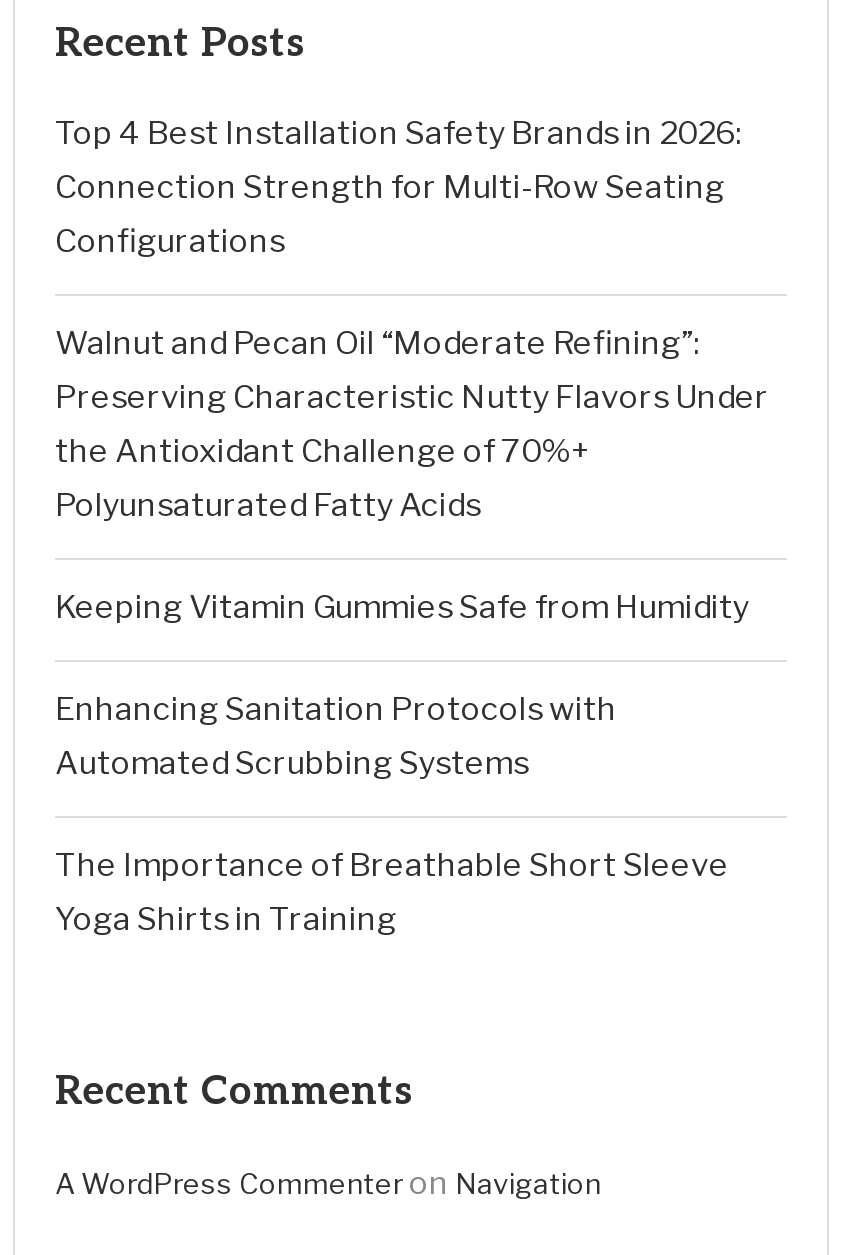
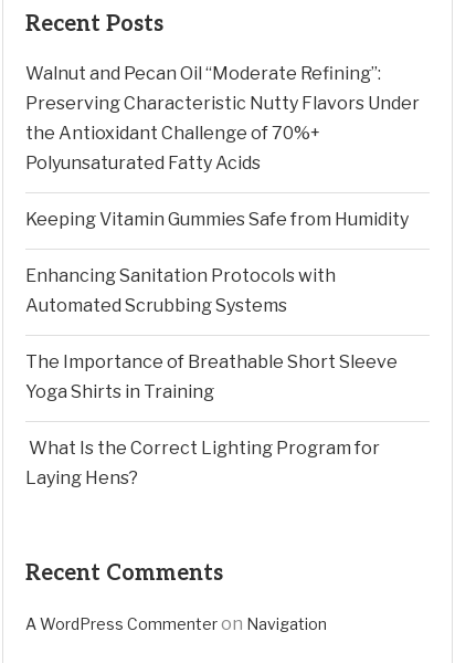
- Top 4 Best Installation Safety Brands in 2026:
- Connection Strength for Multi-Row Seating
- Configurations

moved up: Walnut and Pecan Oil “Moderate Refining”: | Preserving Characteristic Nutty Flavors Under | the Antioxidant Challenge of 70%+ | ... | The Importance of Breathable Short Sleeve | Yoga Shirts in Training

+ What Is the Correct Lighting Program for
+ Laying Hens?
